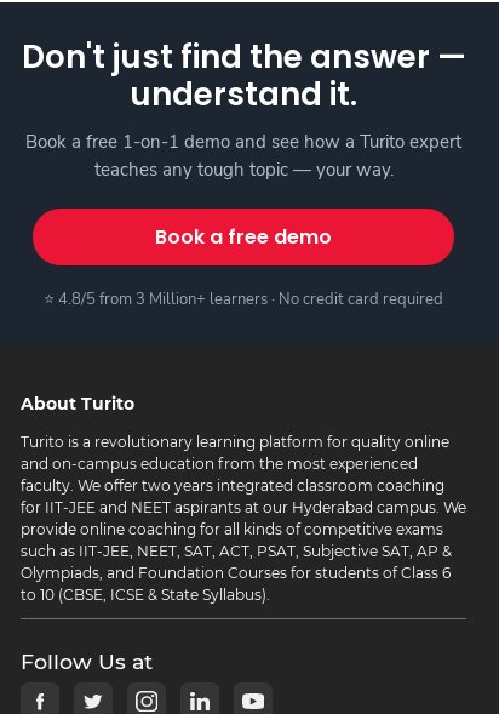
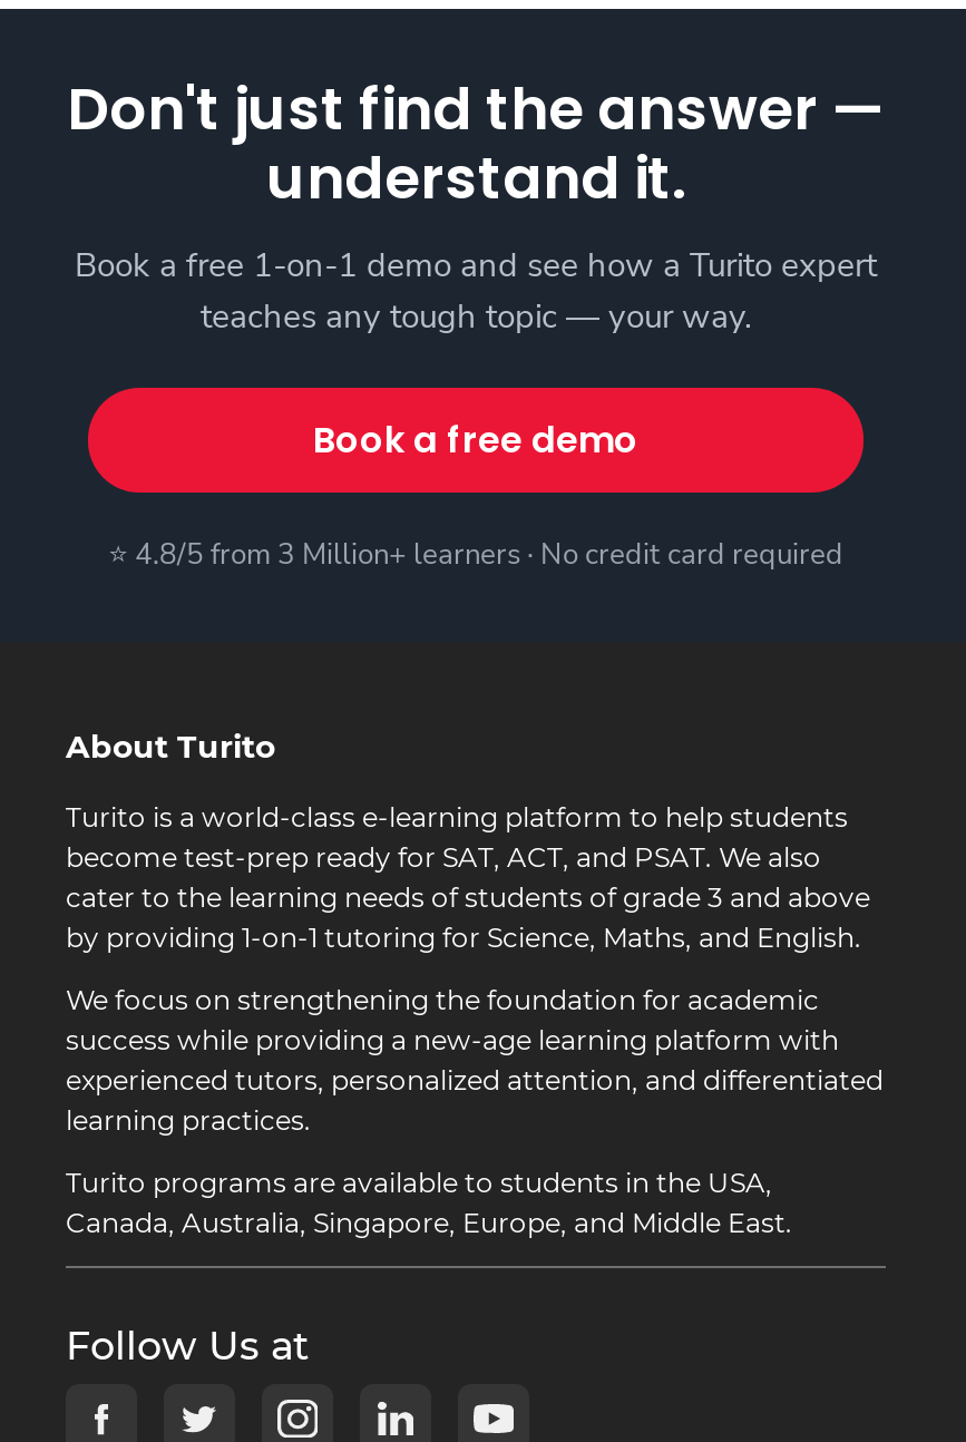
- Turito is a revolutionary learning platform for quality online
- and on-campus education from the most experienced
- faculty. We offer two years integrated classroom coaching
- for IIT-JEE and NEET aspirants at our Hyderabad campus. We
- provide online coaching for all kinds of competitive exams
- such as IIT-JEE, NEET, SAT, ACT, PSAT, Subjective SAT, AP &
- Olympiads, and Foundation Courses for students of Class 6
- to 10 (CBSE, ICSE & State Syllabus).
+ Turito is a world-class e-learning platform to help students
+ become test-prep ready for SAT, ACT, and PSAT. We also
+ cater to the learning needs of students of grade 3 and above
+ by providing 1-on-1 tutoring for Science, Maths, and English.
+ We focus on strengthening the foundation for academic
+ success while providing a new-age learning platform with
+ experienced tutors, personalized attention, and differentiated
+ learning practices.
+ Turito programs are available to students in the USA,
+ Canada, Australia, Singapore, Europe, and Middle East.
